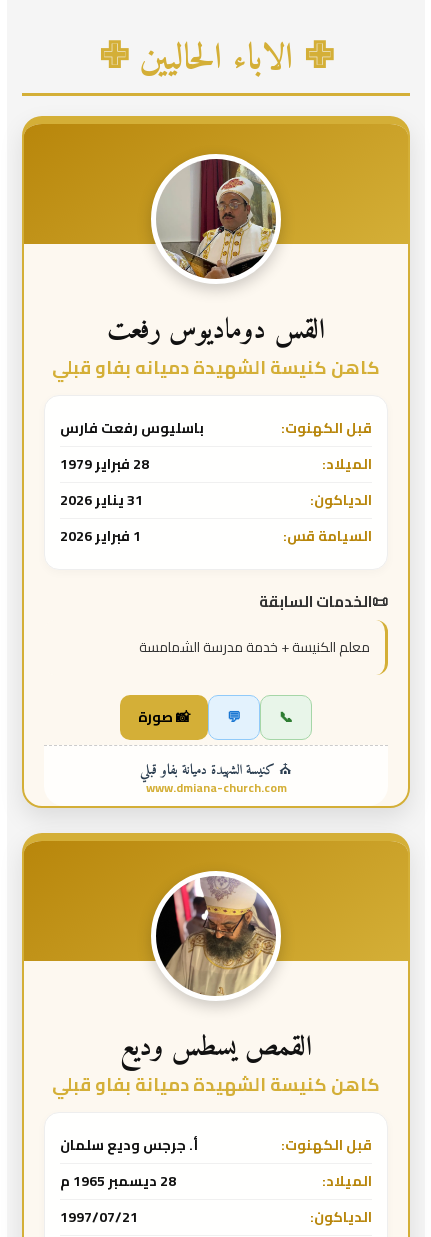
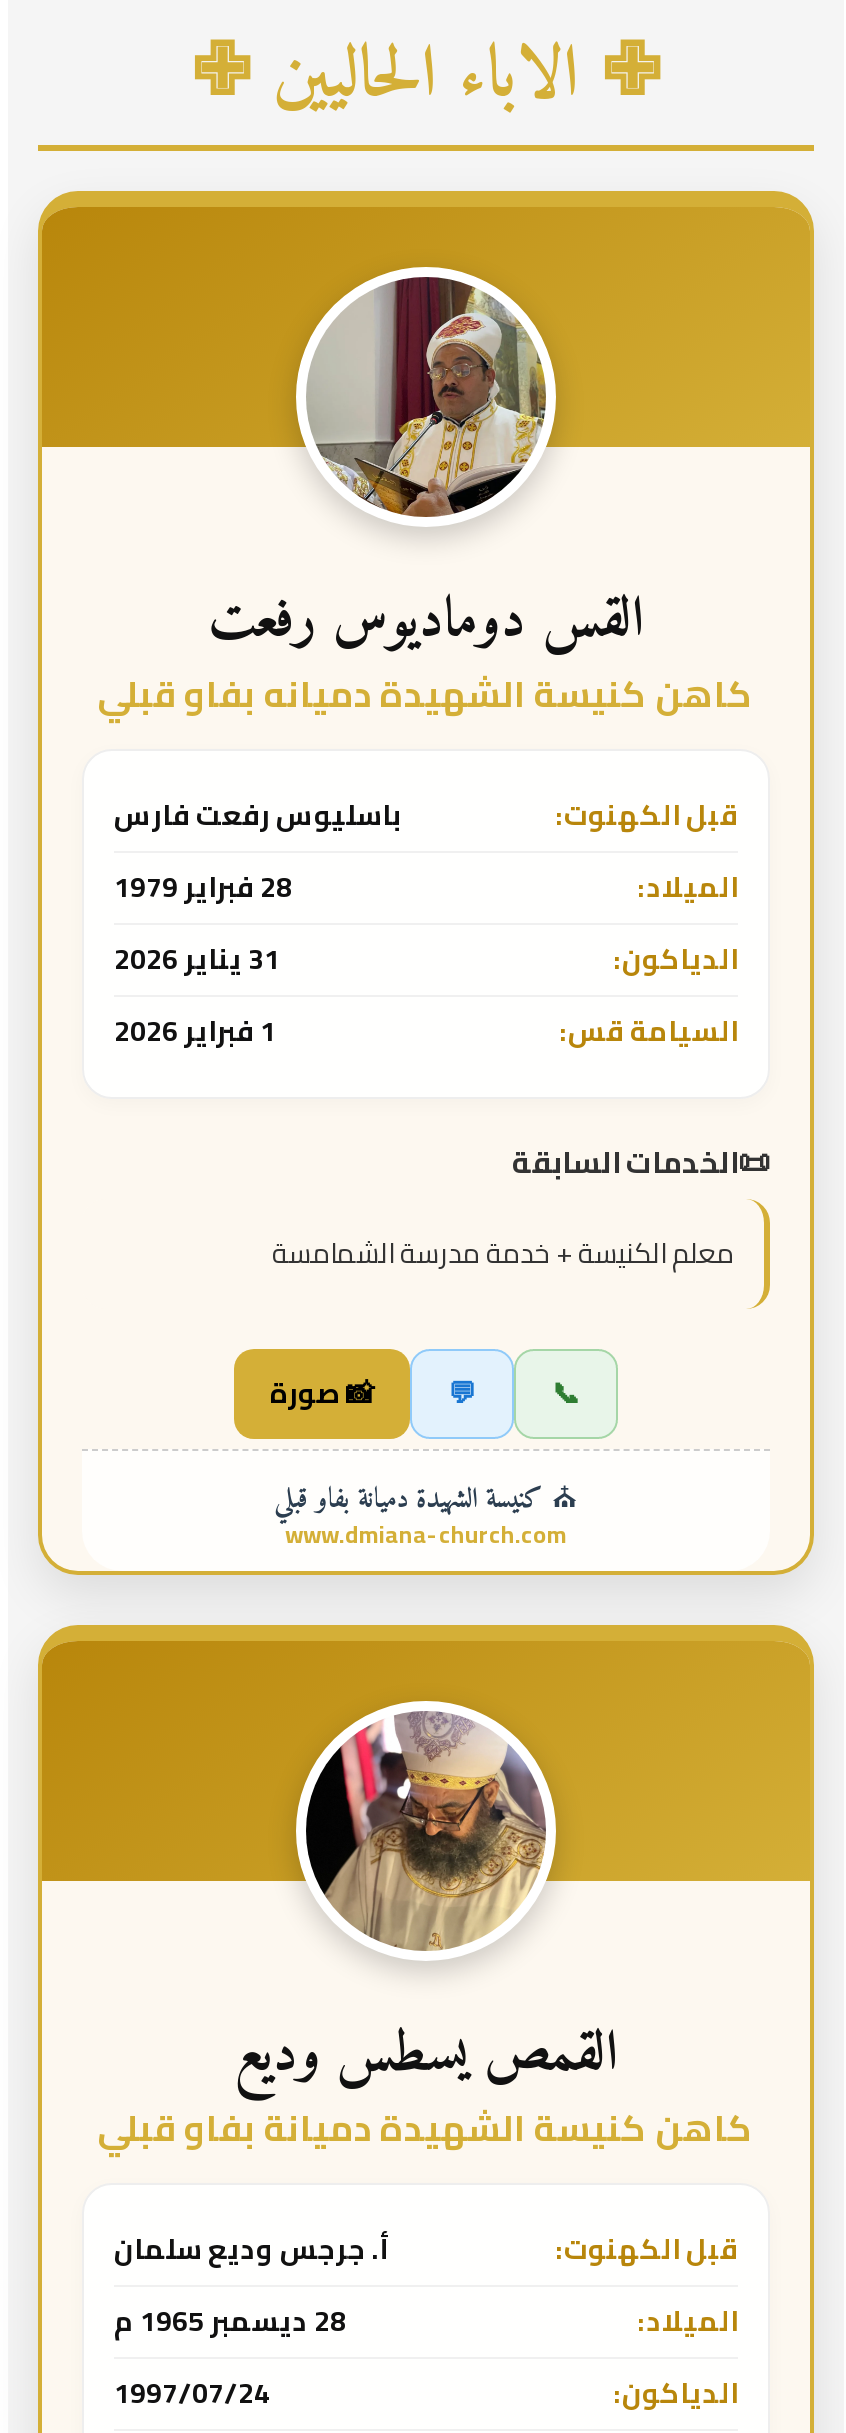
- 1997/07/21
+ 1997/07/24
